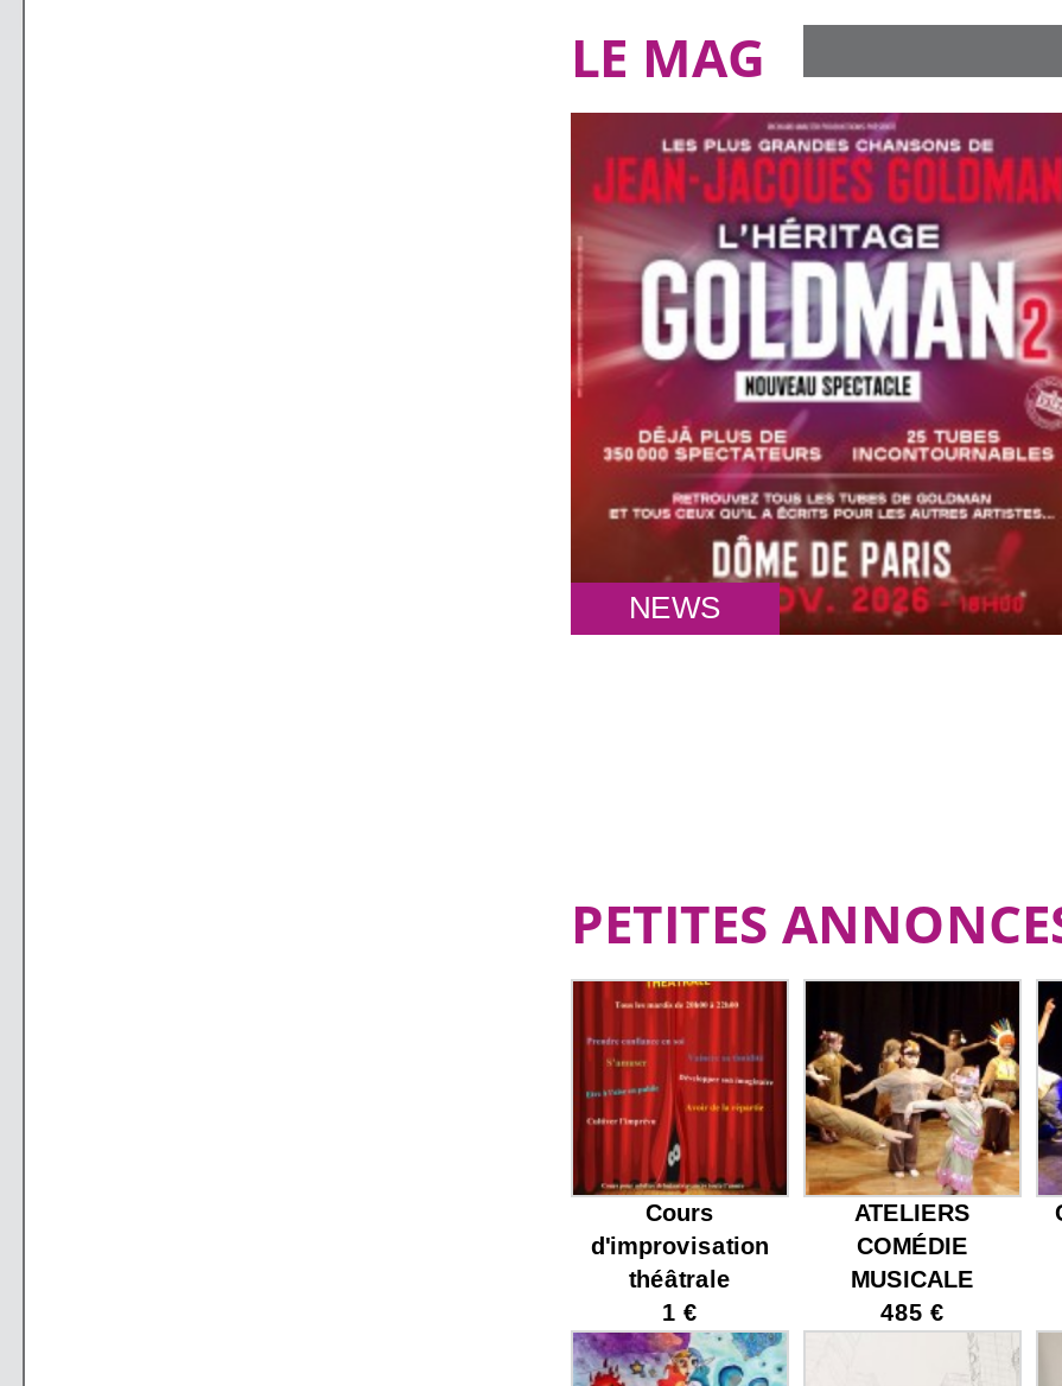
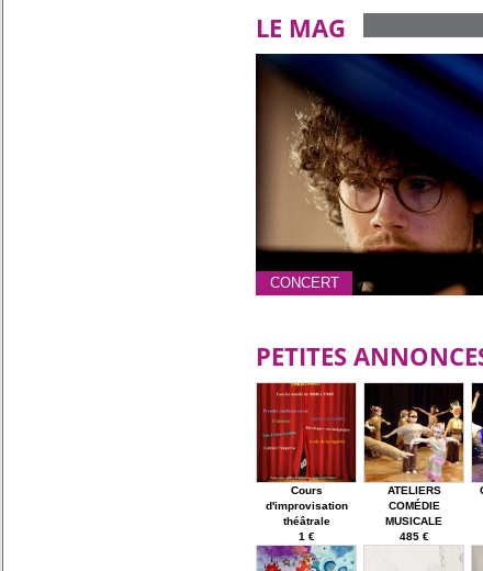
- [image]
- NEWS
+ [image]
+ CONCERT
